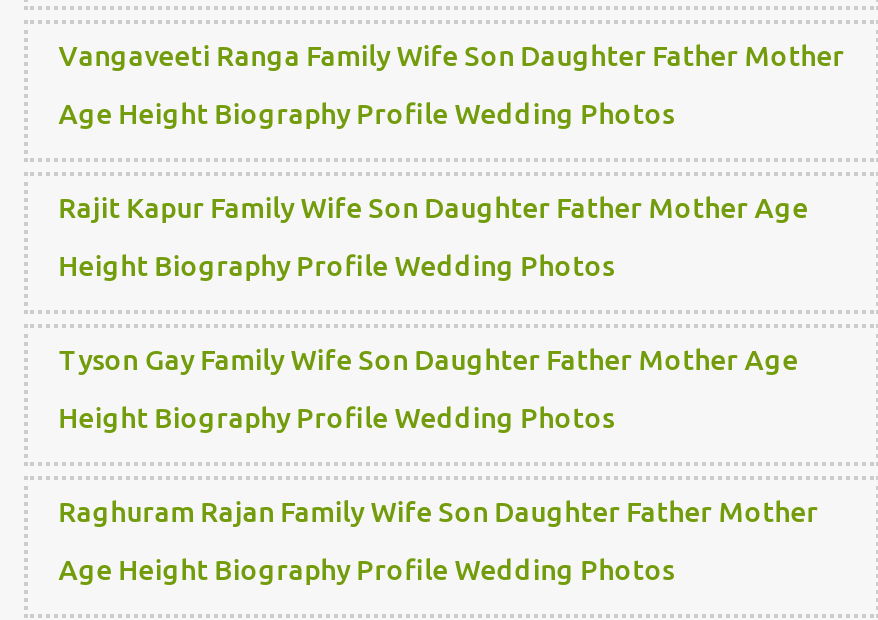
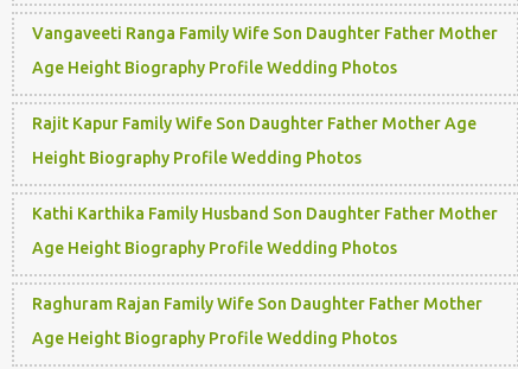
- Tyson Gay Family Wife Son Daughter Father Mother Age
+ Kathi Karthika Family Husband Son Daughter Father Mother

- Height Biography Profile Wedding Photos
+ Age Height Biography Profile Wedding Photos
